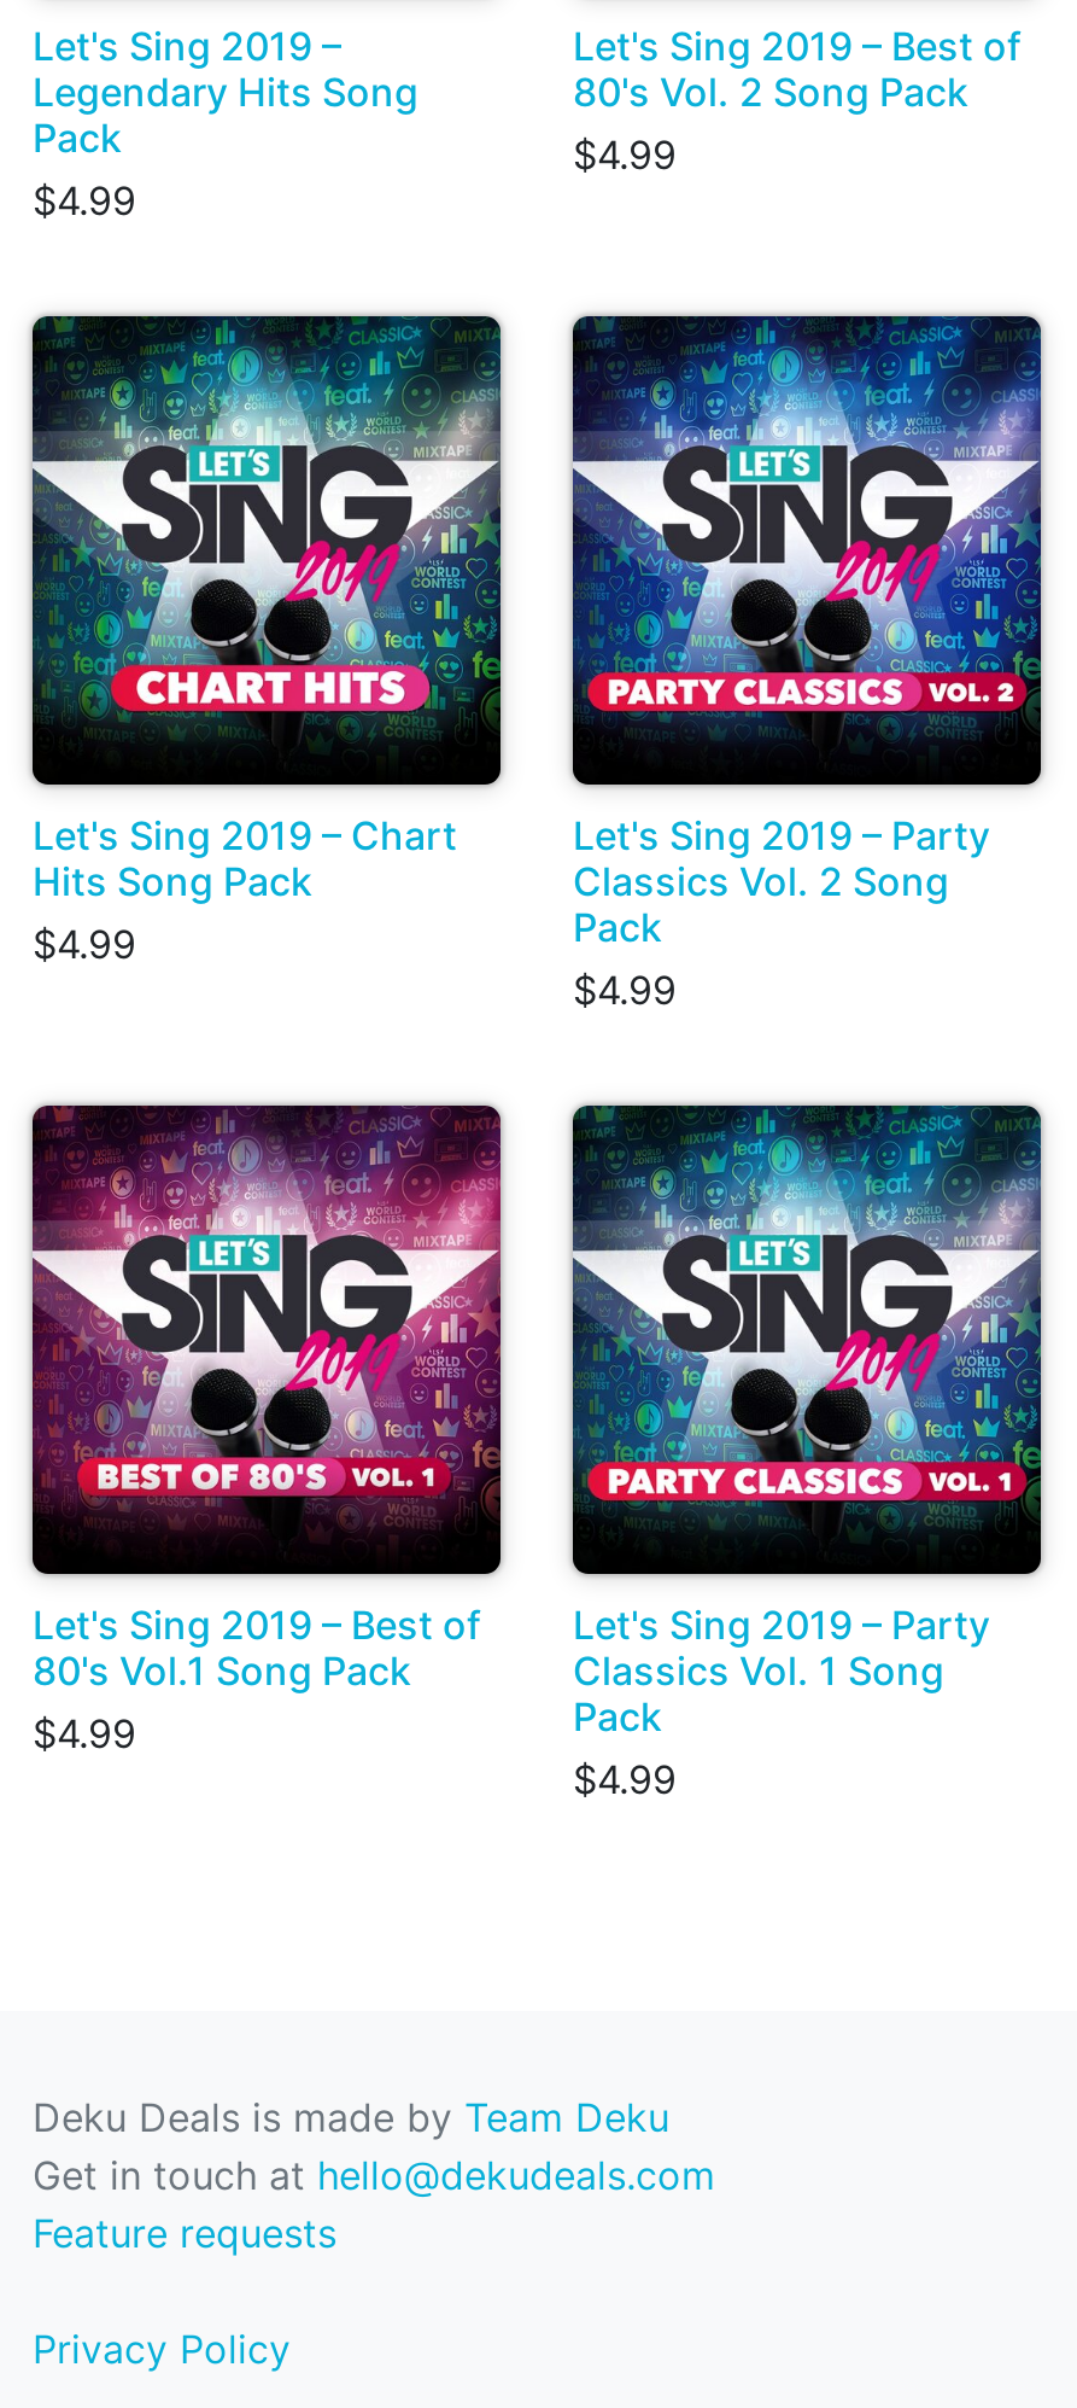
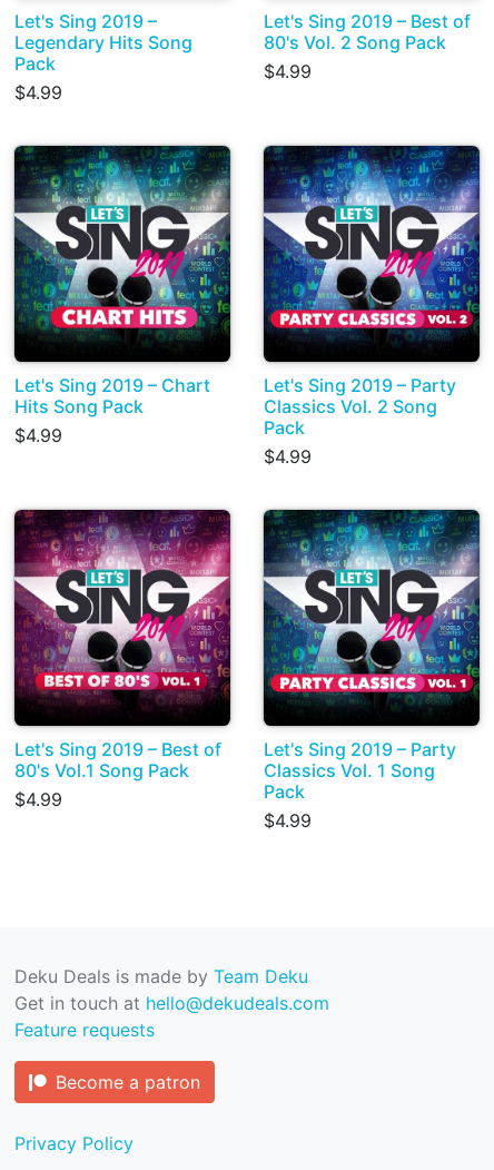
+ Become a patron
